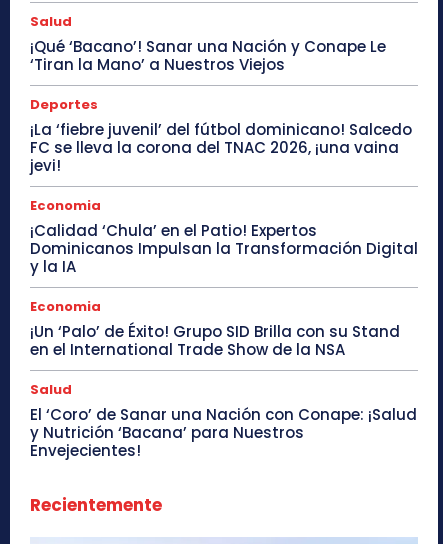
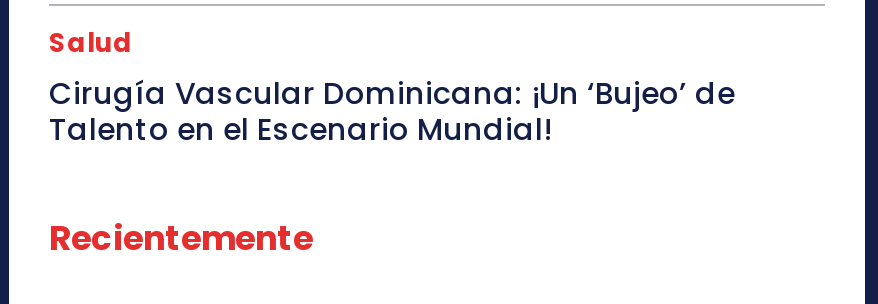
- ¡Qué ‘Bacano’! Sanar una Nación y Conape Le
- ‘Tiran la Mano’ a Nuestros Viejos
- Deportes
- ¡La ‘fiebre juvenil’ del fútbol dominicano! Salcedo
- FC se lleva la corona del TNAC 2026, ¡una vaina
- jevi!
- Economia
- ¡Calidad ‘Chula’ en el Patio! Expertos
- Dominicanos Impulsan la Transformación Digital
- y la IA
- Economia
- ¡Un ‘Palo’ de Éxito! Grupo SID Brilla con su Stand
- en el International Trade Show de la NSA
- Salud
- El ‘Coro’ de Sanar una Nación con Conape: ¡Salud
- y Nutrición ‘Bacana’ para Nuestros
- Envejecientes!
+ Cirugía Vascular Dominicana: ¡Un ‘Bujeo’ de
+ Talento en el Escenario Mundial!
